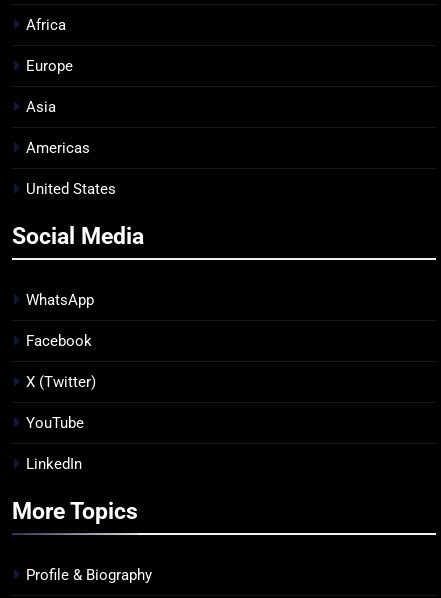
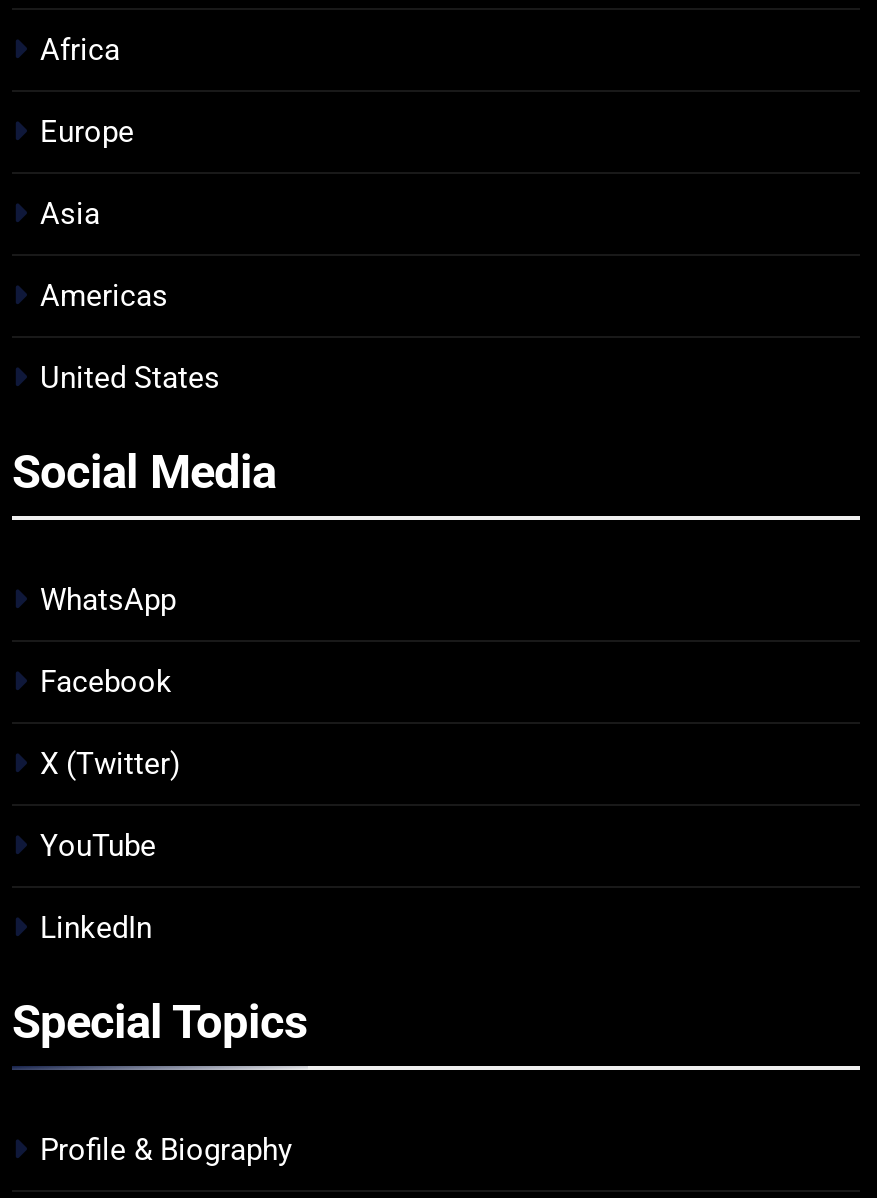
- More Topics
+ Special Topics
